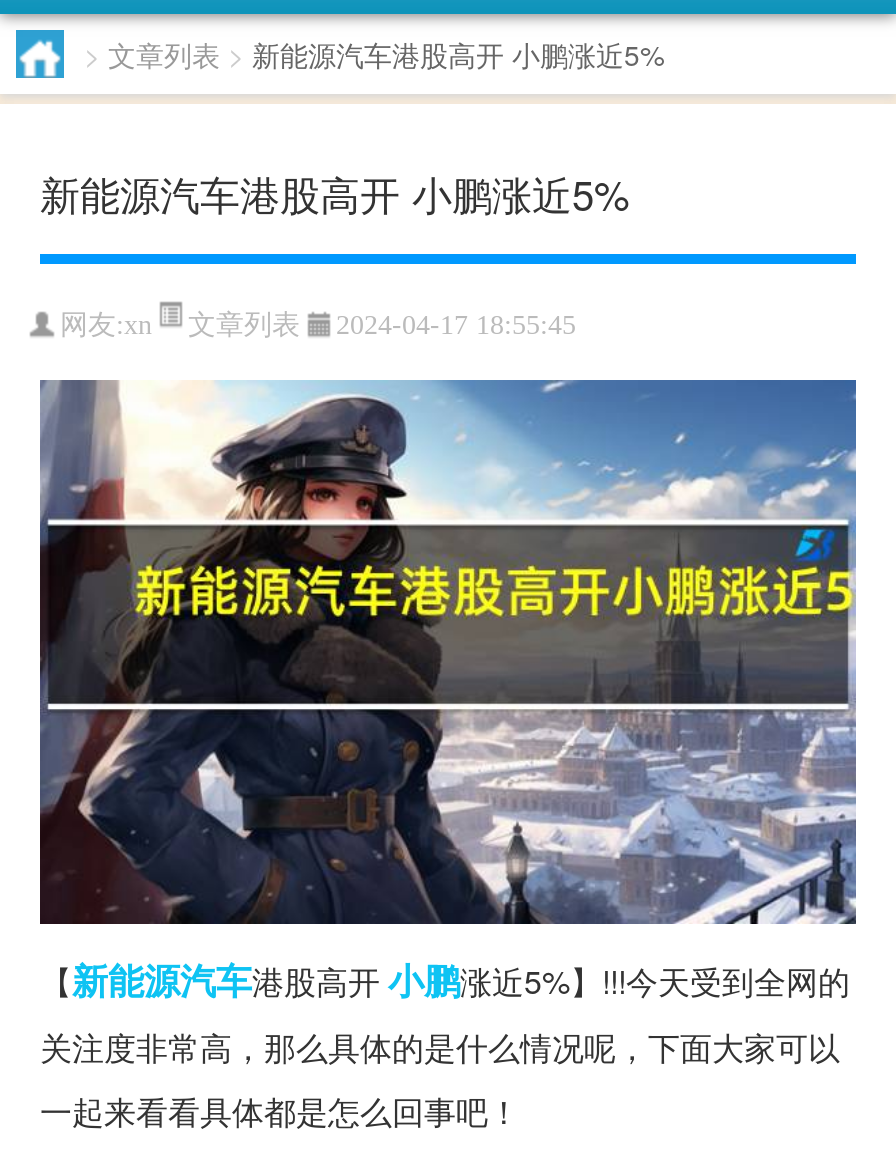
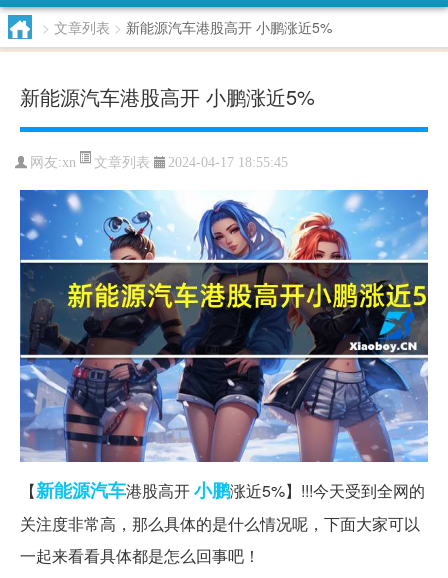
- [image]
+ [image]
